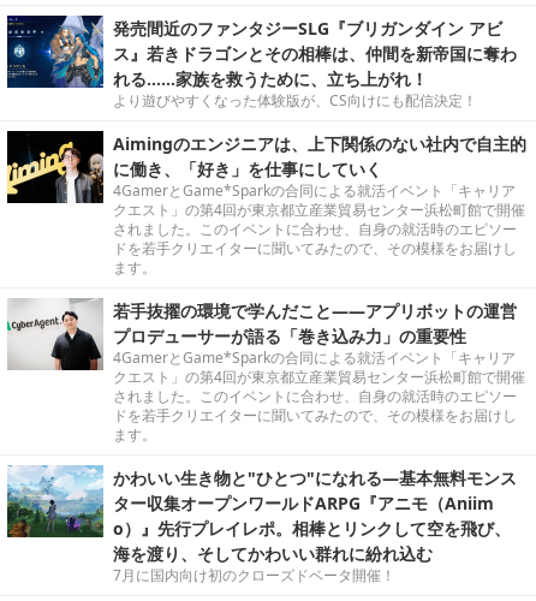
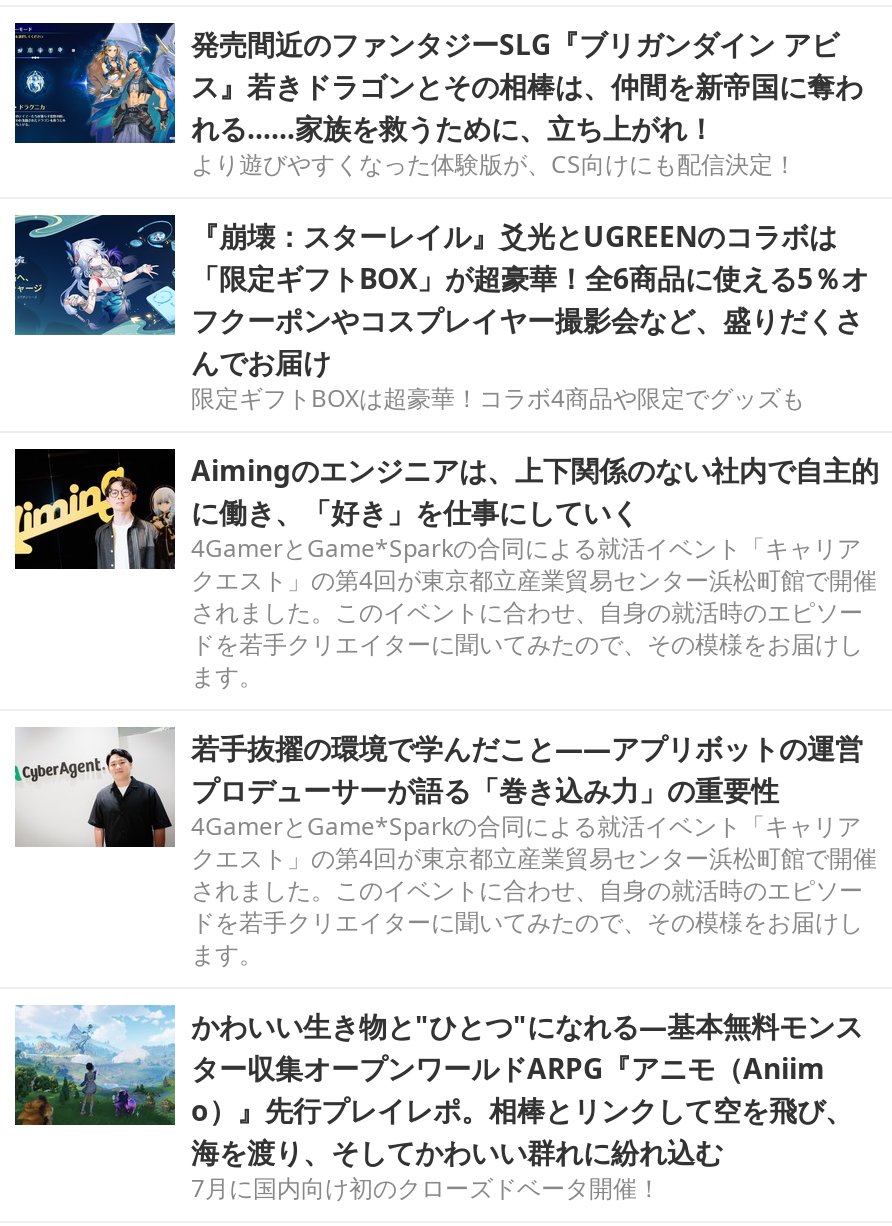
+ [image]
+ 『崩壊：スターレイル』爻光とUGREENのコラボは
+ 「限定ギフトBOX」が超豪華！全6商品に使える5％オ
+ フクーポンやコスプレイヤー撮影会など、盛りだくさ
+ んでお届け
+ 限定ギフトBOXは超豪華！コラボ4商品や限定でグッズも
